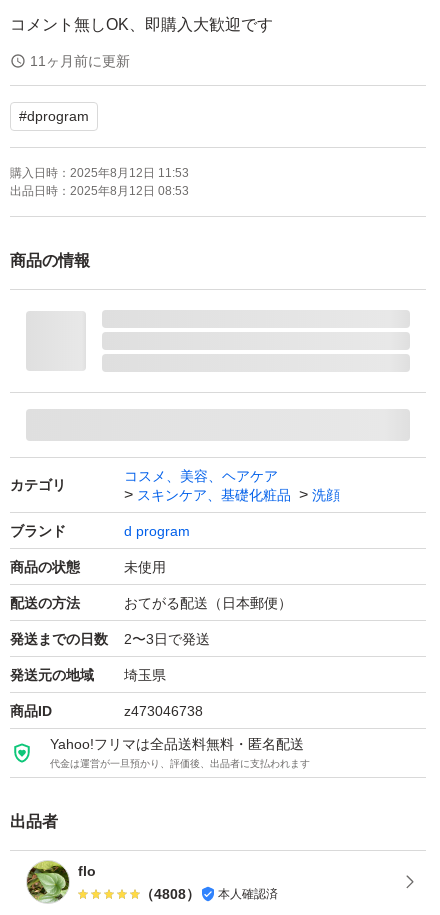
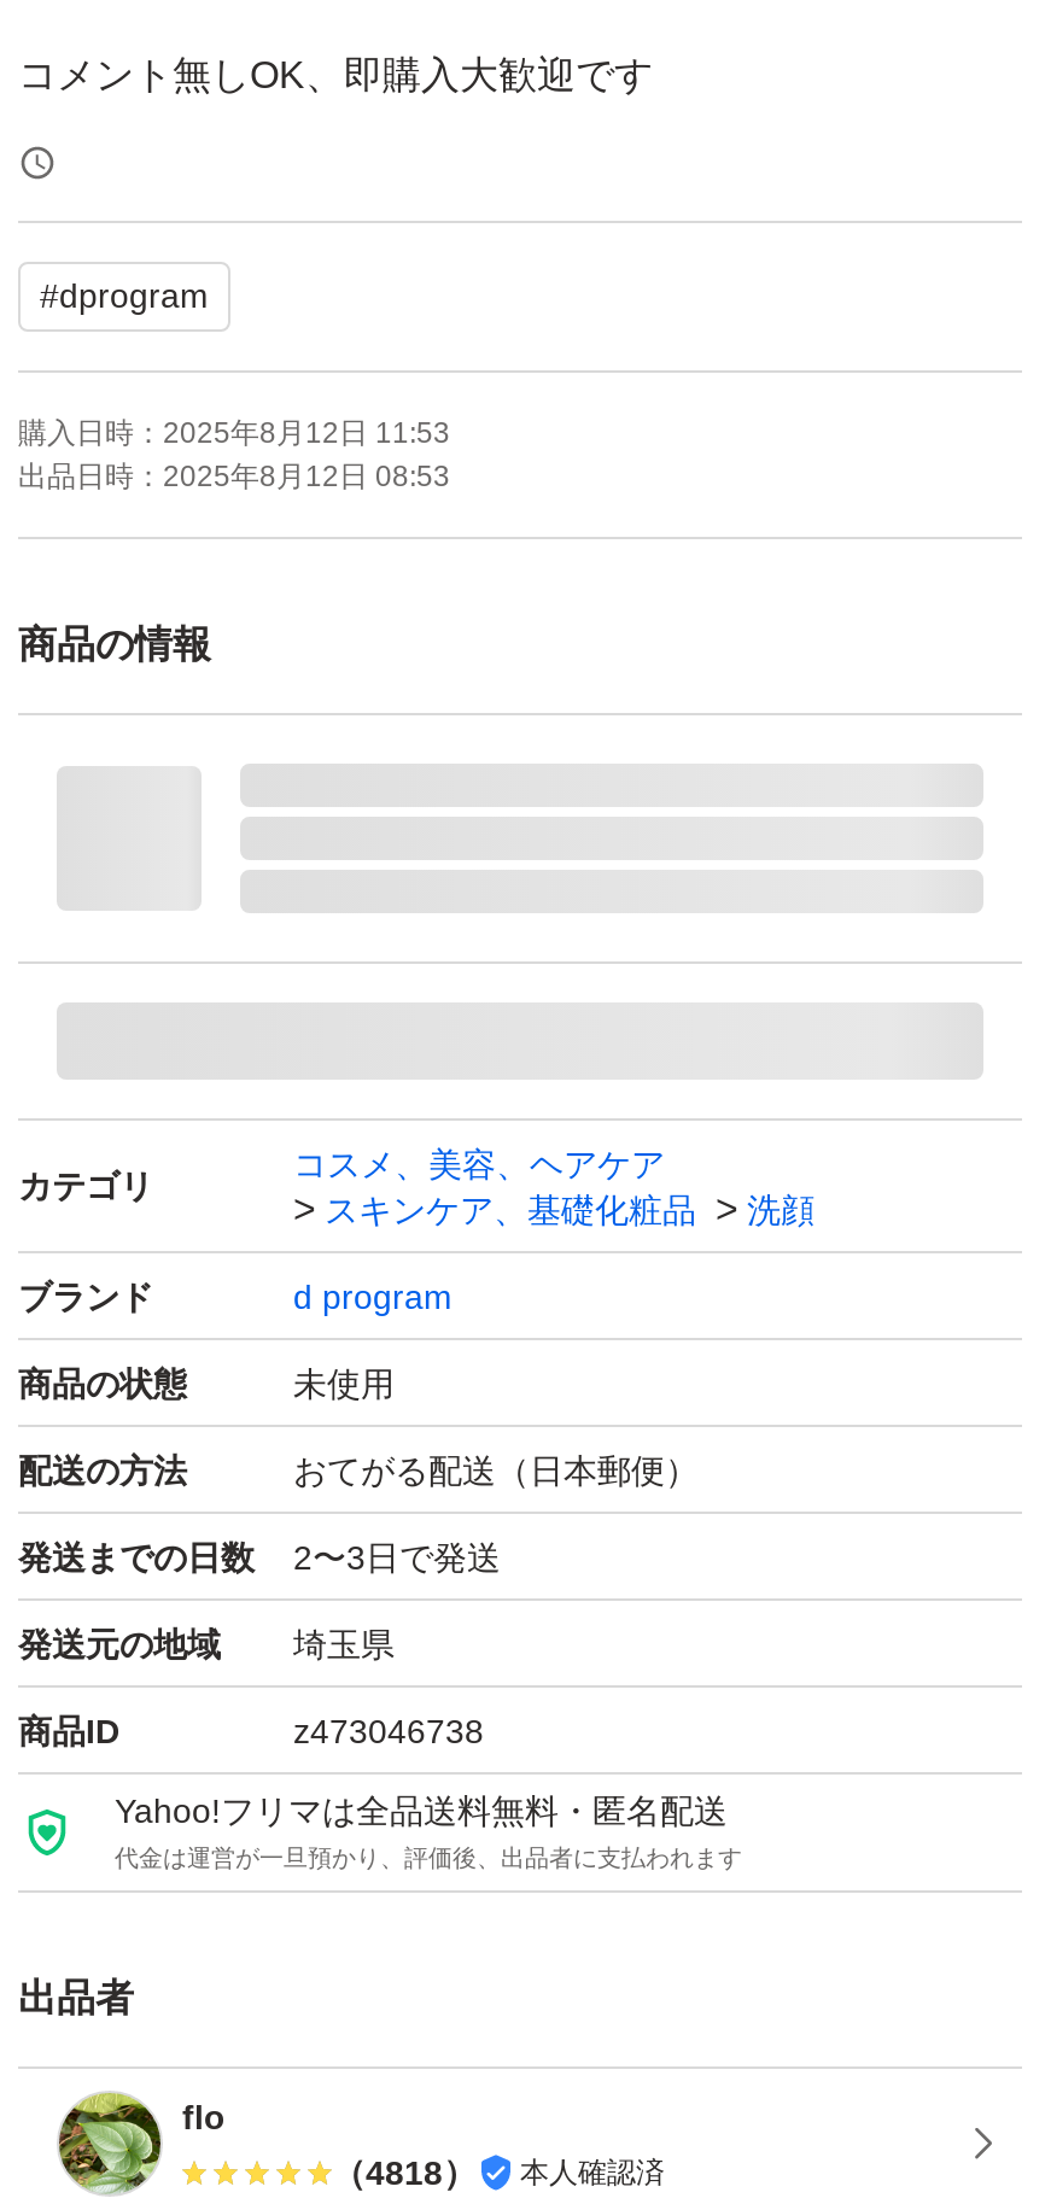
- 11ヶ月前に更新

- （4808） 本人確認済
+ （4818） 本人確認済
